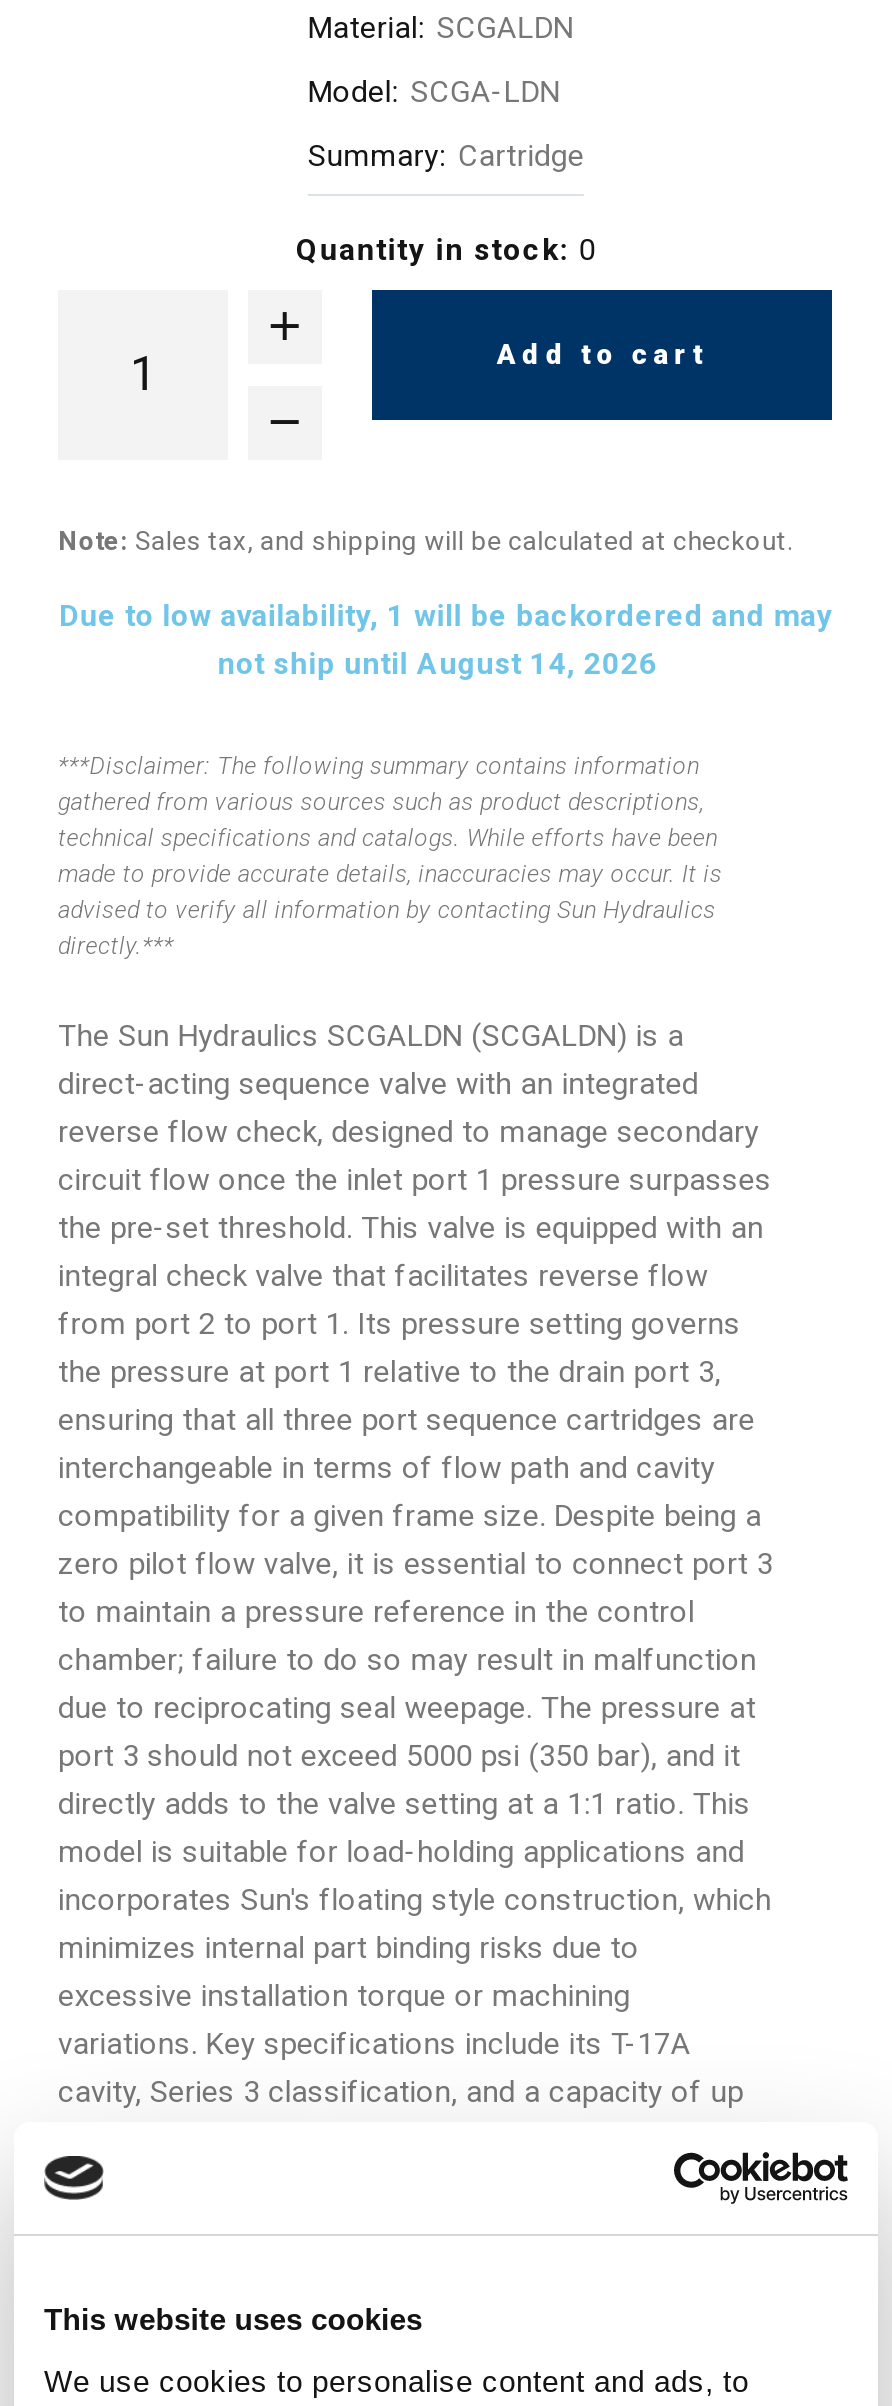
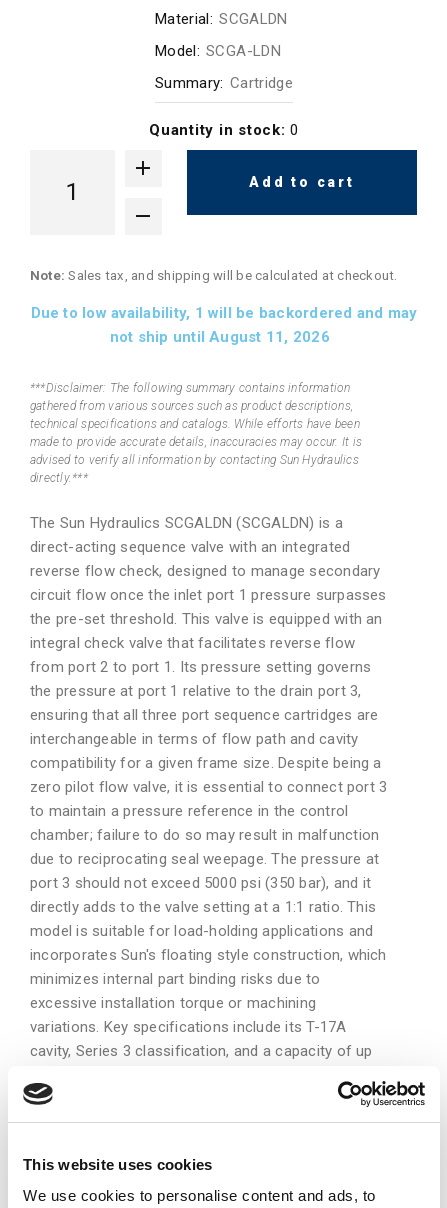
- not ship until August 14, 2026
+ not ship until August 11, 2026
